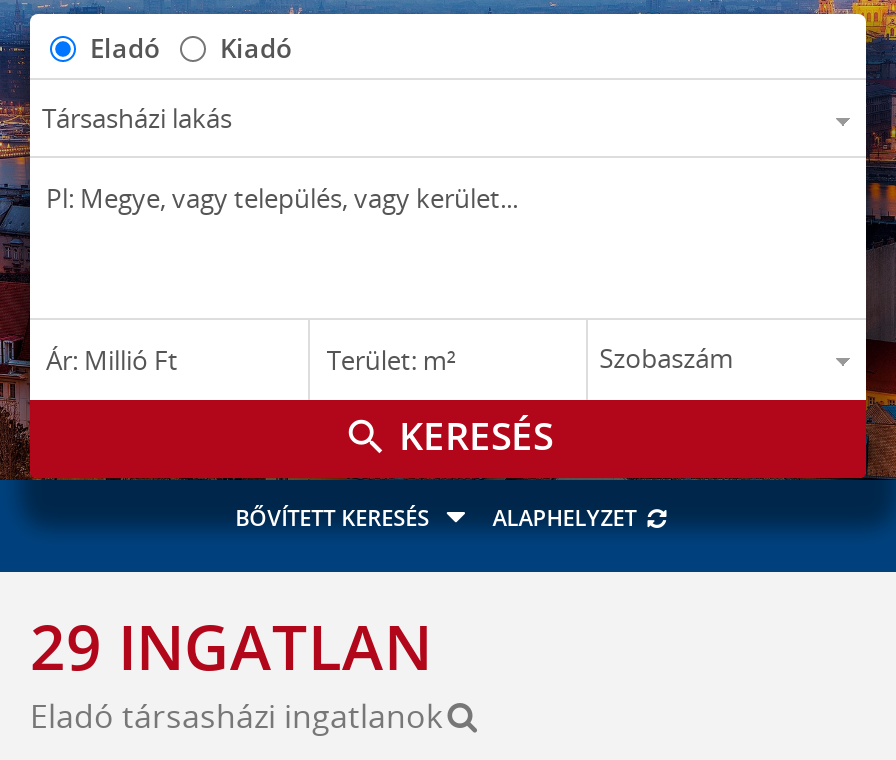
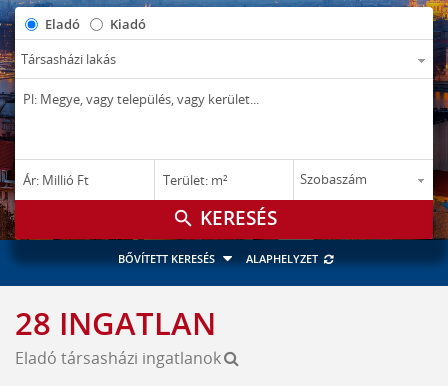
- 29 INGATLAN
+ 28 INGATLAN
